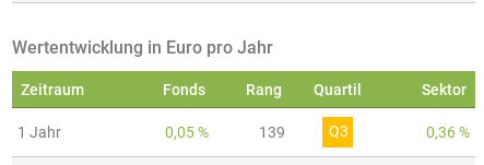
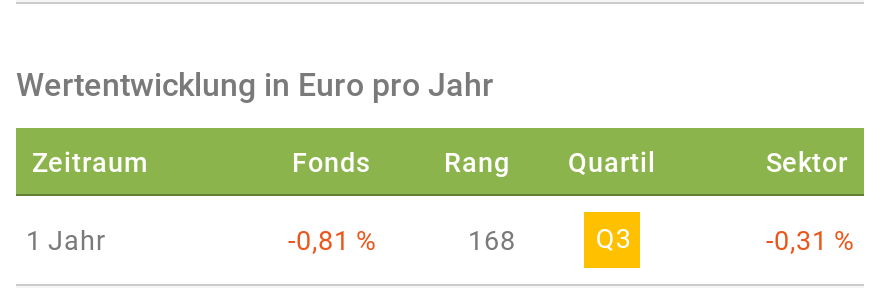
- 0,05 %
+ -0,81 %

- 139
+ 168

- 0,36 %
+ -0,31 %
